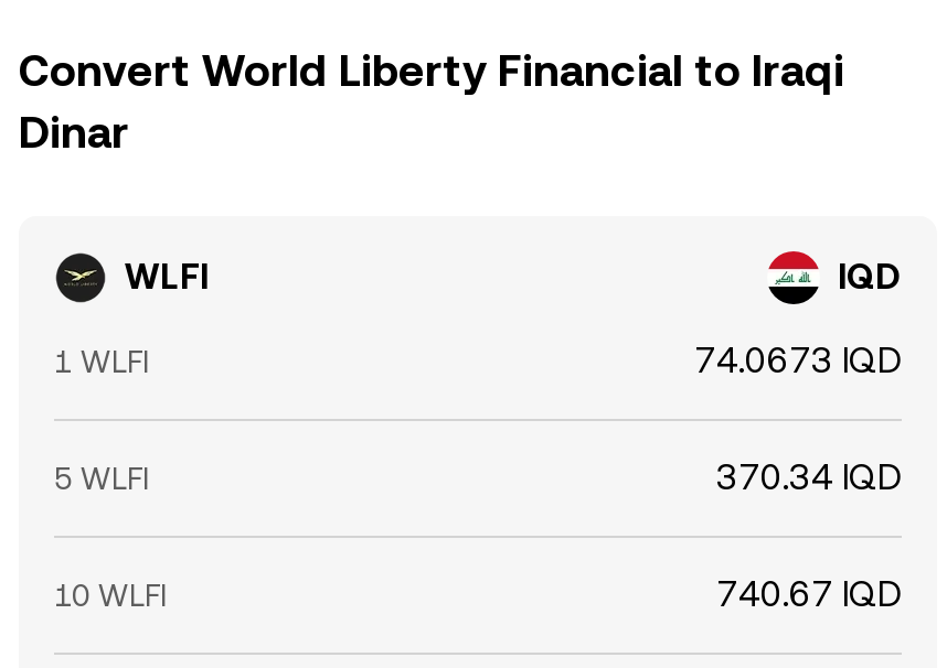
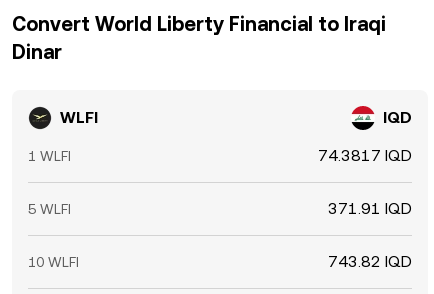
- 74.0673 IQD
+ 74.3817 IQD

- 370.34 IQD
+ 371.91 IQD

- 740.67 IQD
+ 743.82 IQD
